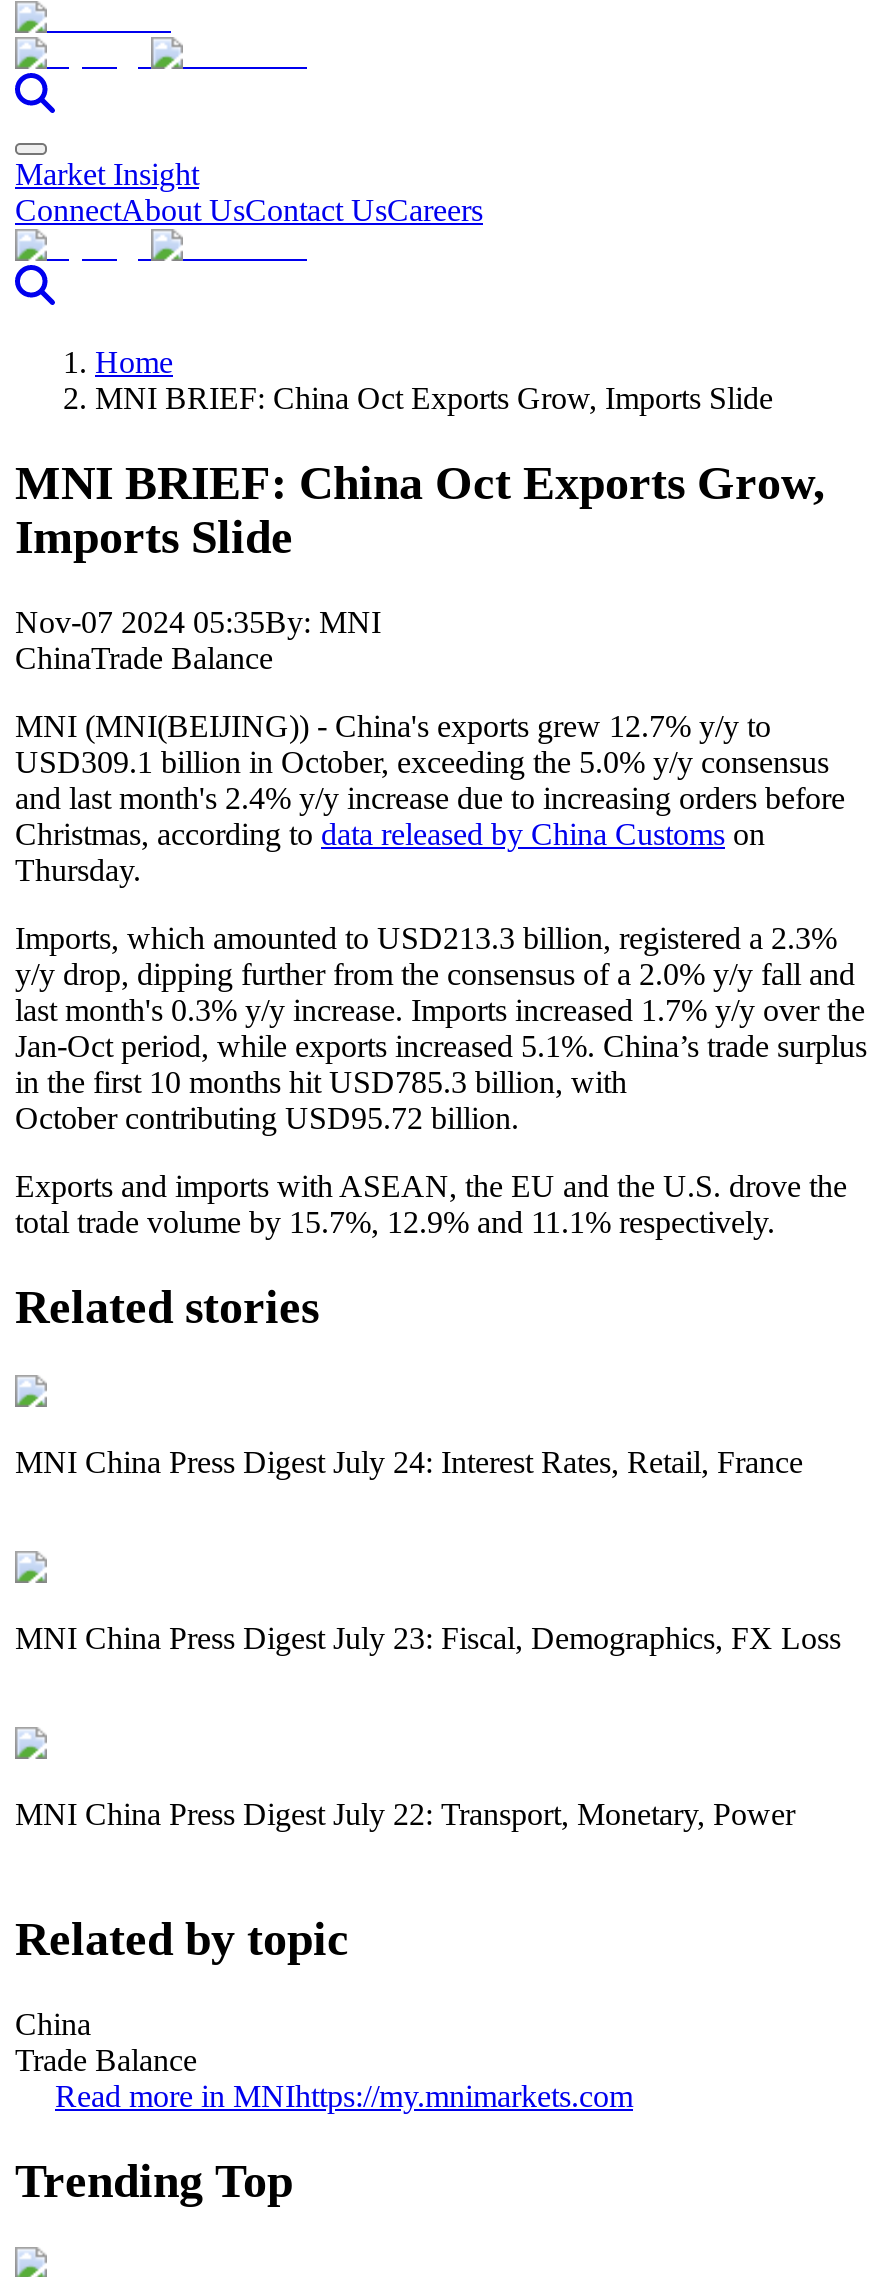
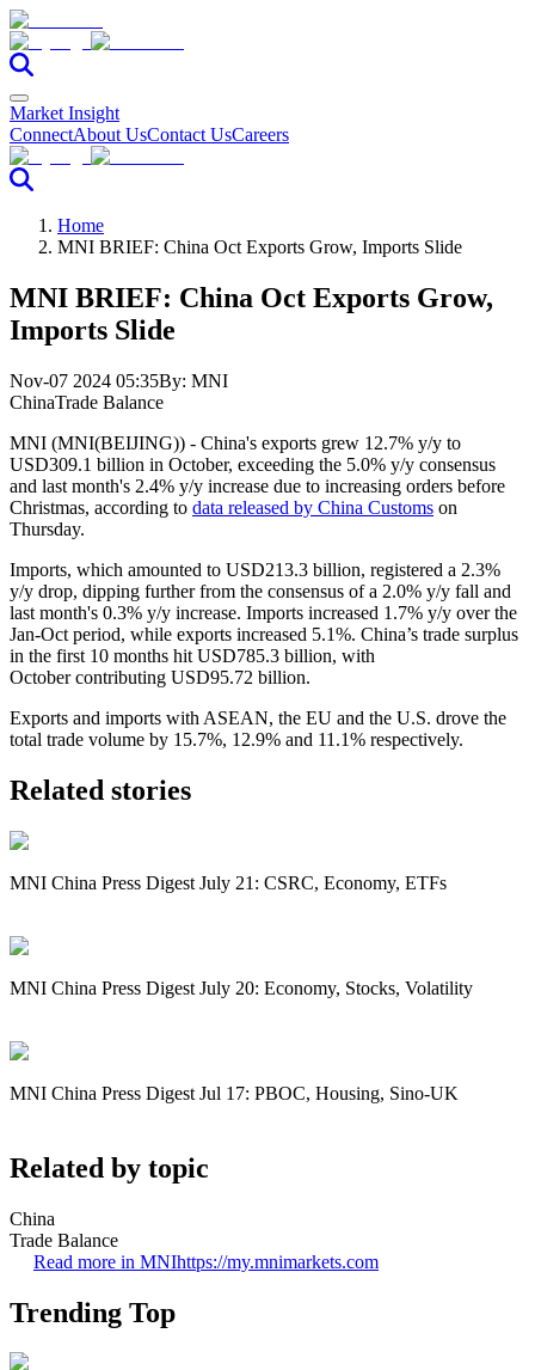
- MNI China Press Digest July 24: Interest Rates, Retail, France
+ MNI China Press Digest July 21: CSRC, Economy, ETFs

- MNI China Press Digest July 23: Fiscal, Demographics, FX Loss
+ MNI China Press Digest July 20: Economy, Stocks, Volatility

- MNI China Press Digest July 22: Transport, Monetary, Power
+ MNI China Press Digest Jul 17: PBOC, Housing, Sino-UK
